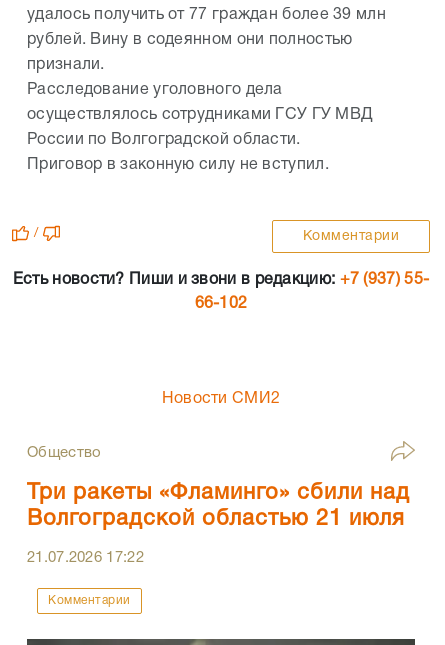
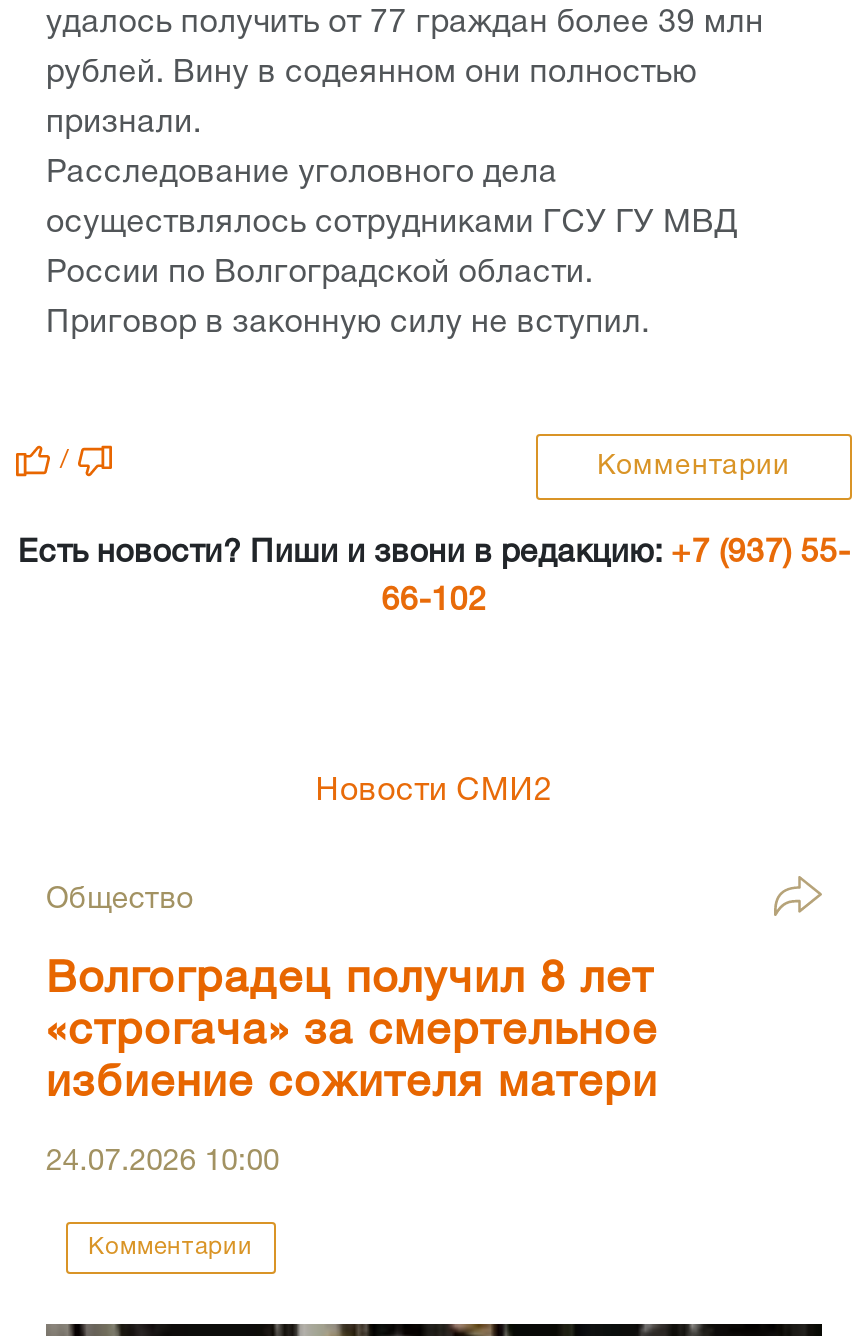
- Три ракеты «Фламинго» сбили над
- Волгоградской областью 21 июля
+ Волгоградец получил 8 лет
+ «строгача» за смертельное
+ избиение сожителя матери

- 21.07.2026 17:22
+ 24.07.2026 10:00
